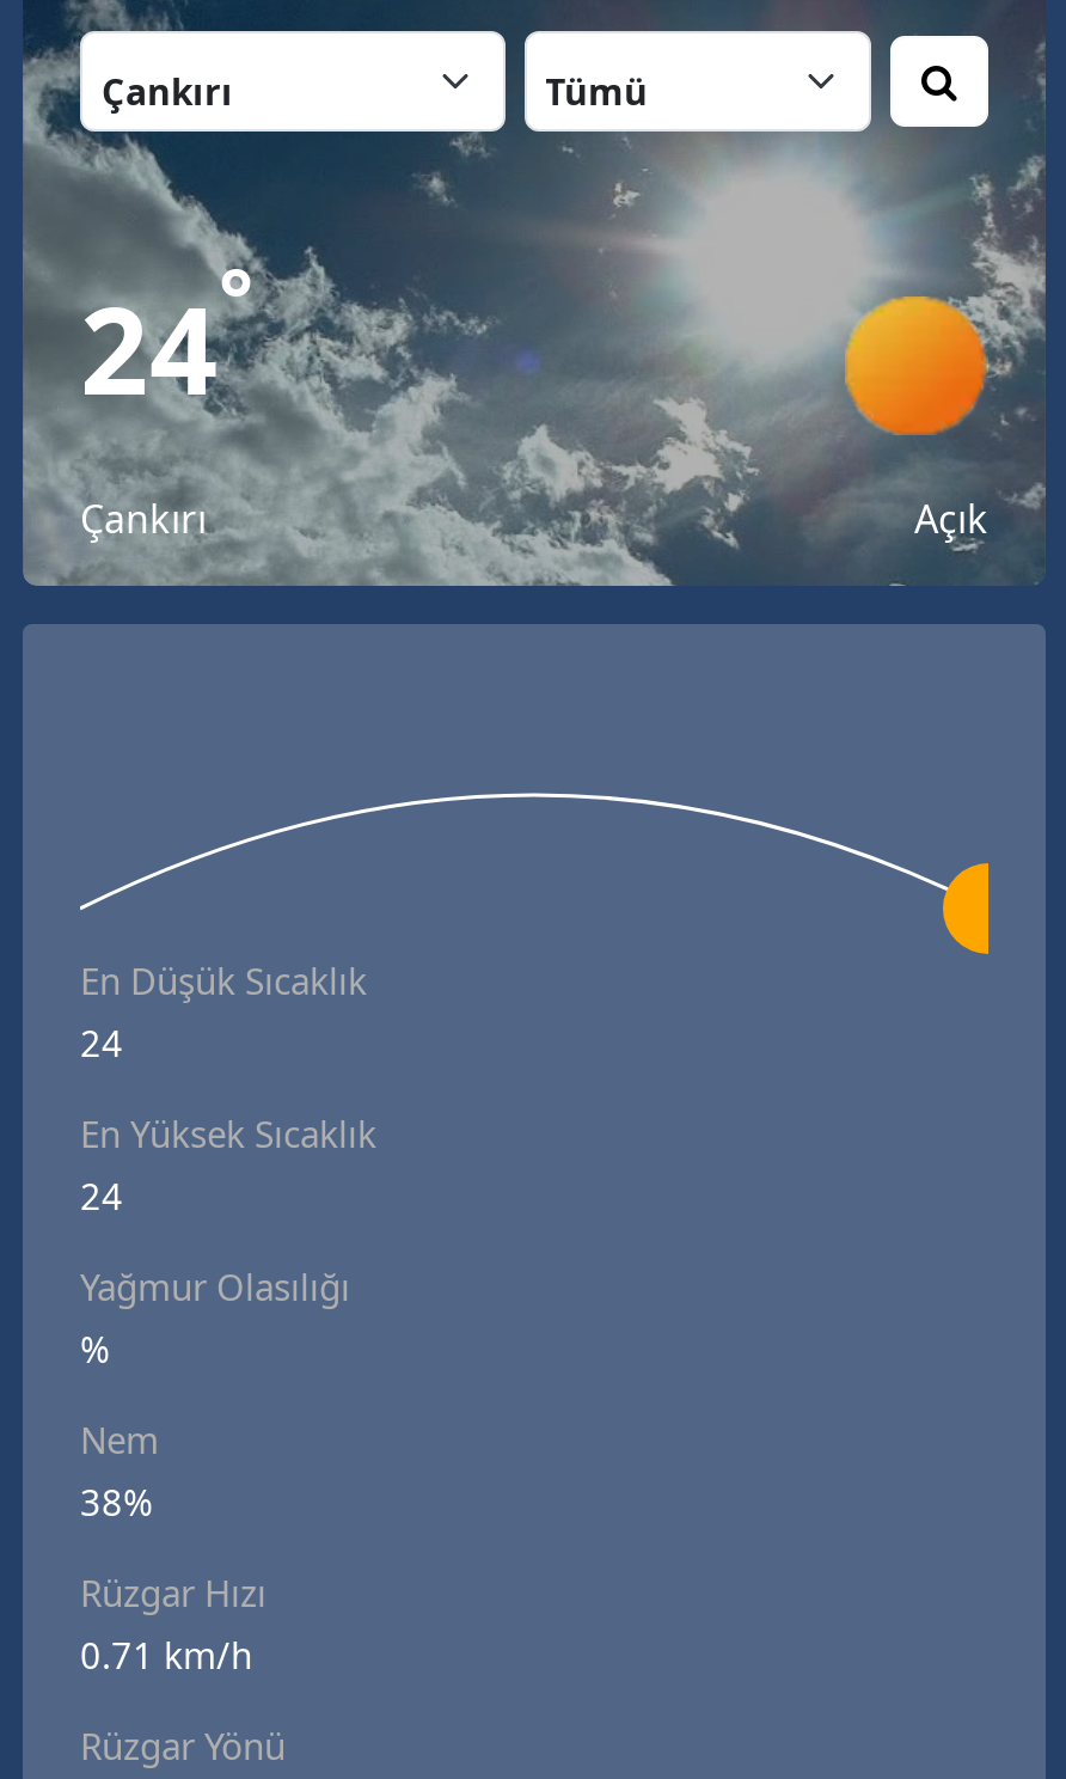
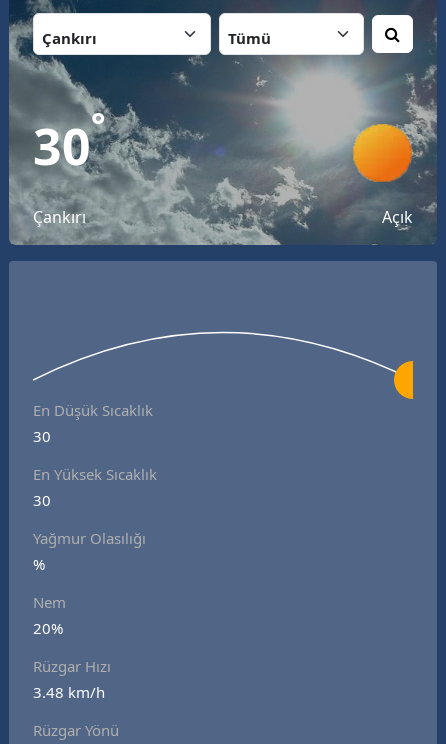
- 24°
+ 30°

- 24
+ 30

- 24
+ 30

- 38%
+ 20%

- 0.71 km/h
+ 3.48 km/h
